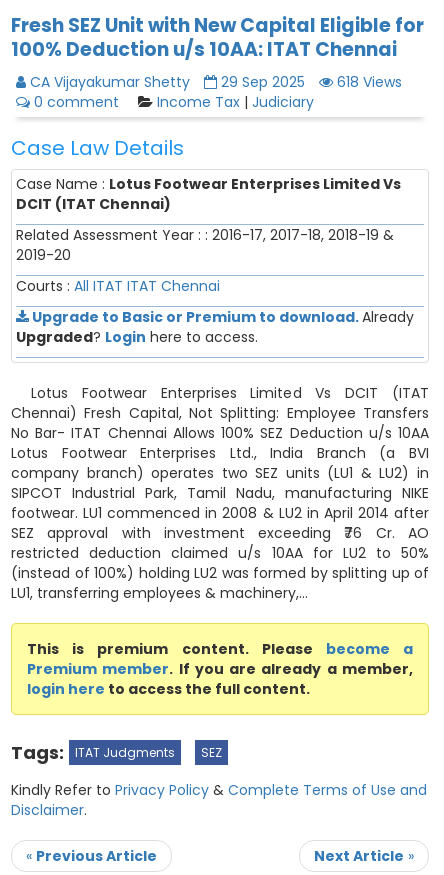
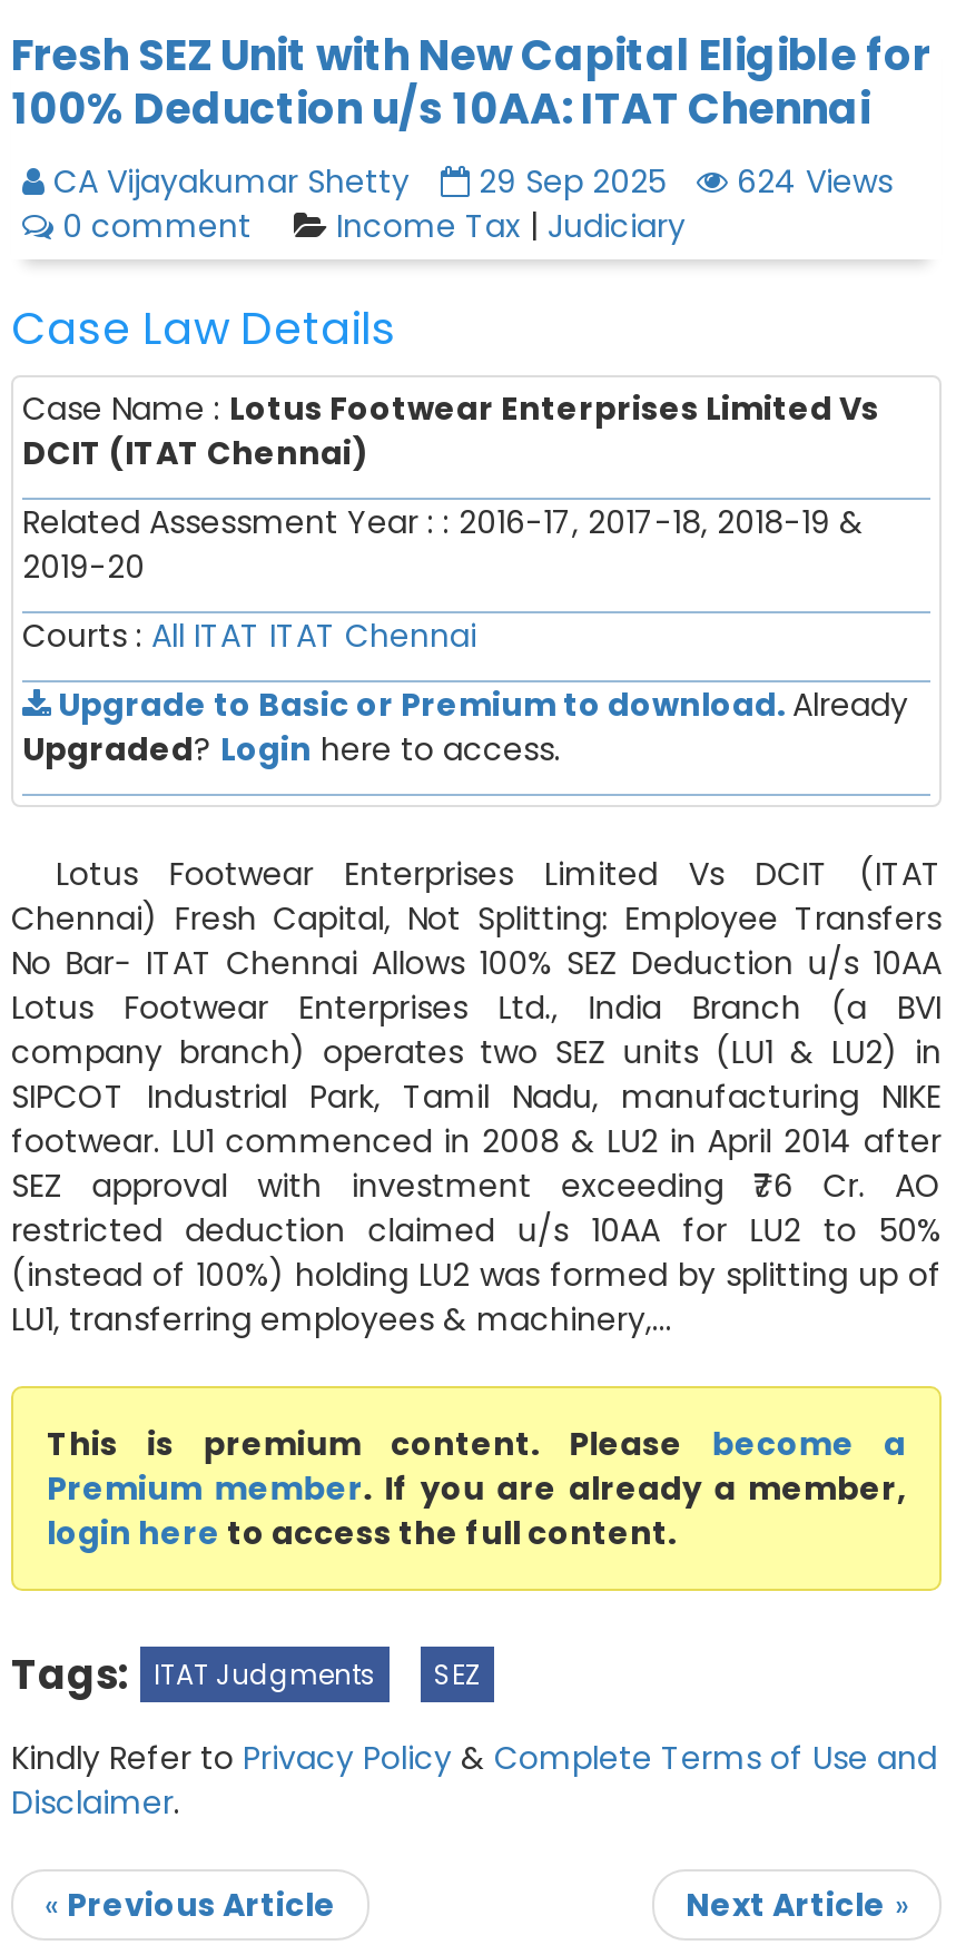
- CA Vijayakumar Shetty 29 Sep 2025 618 Views
+ CA Vijayakumar Shetty 29 Sep 2025 624 Views
